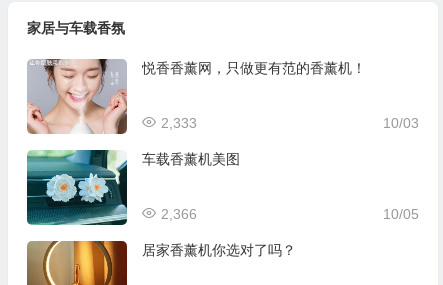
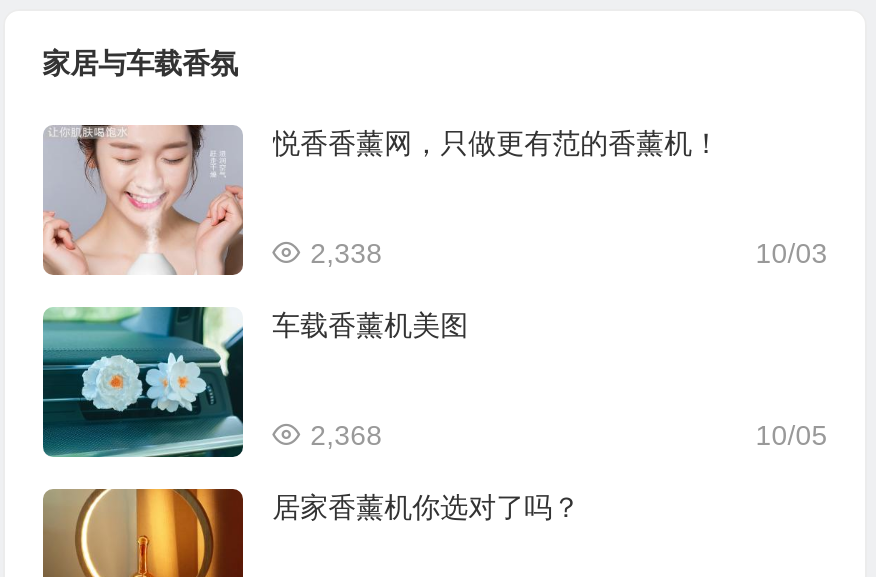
- 2,333
+ 2,338

- 2,366
+ 2,368
